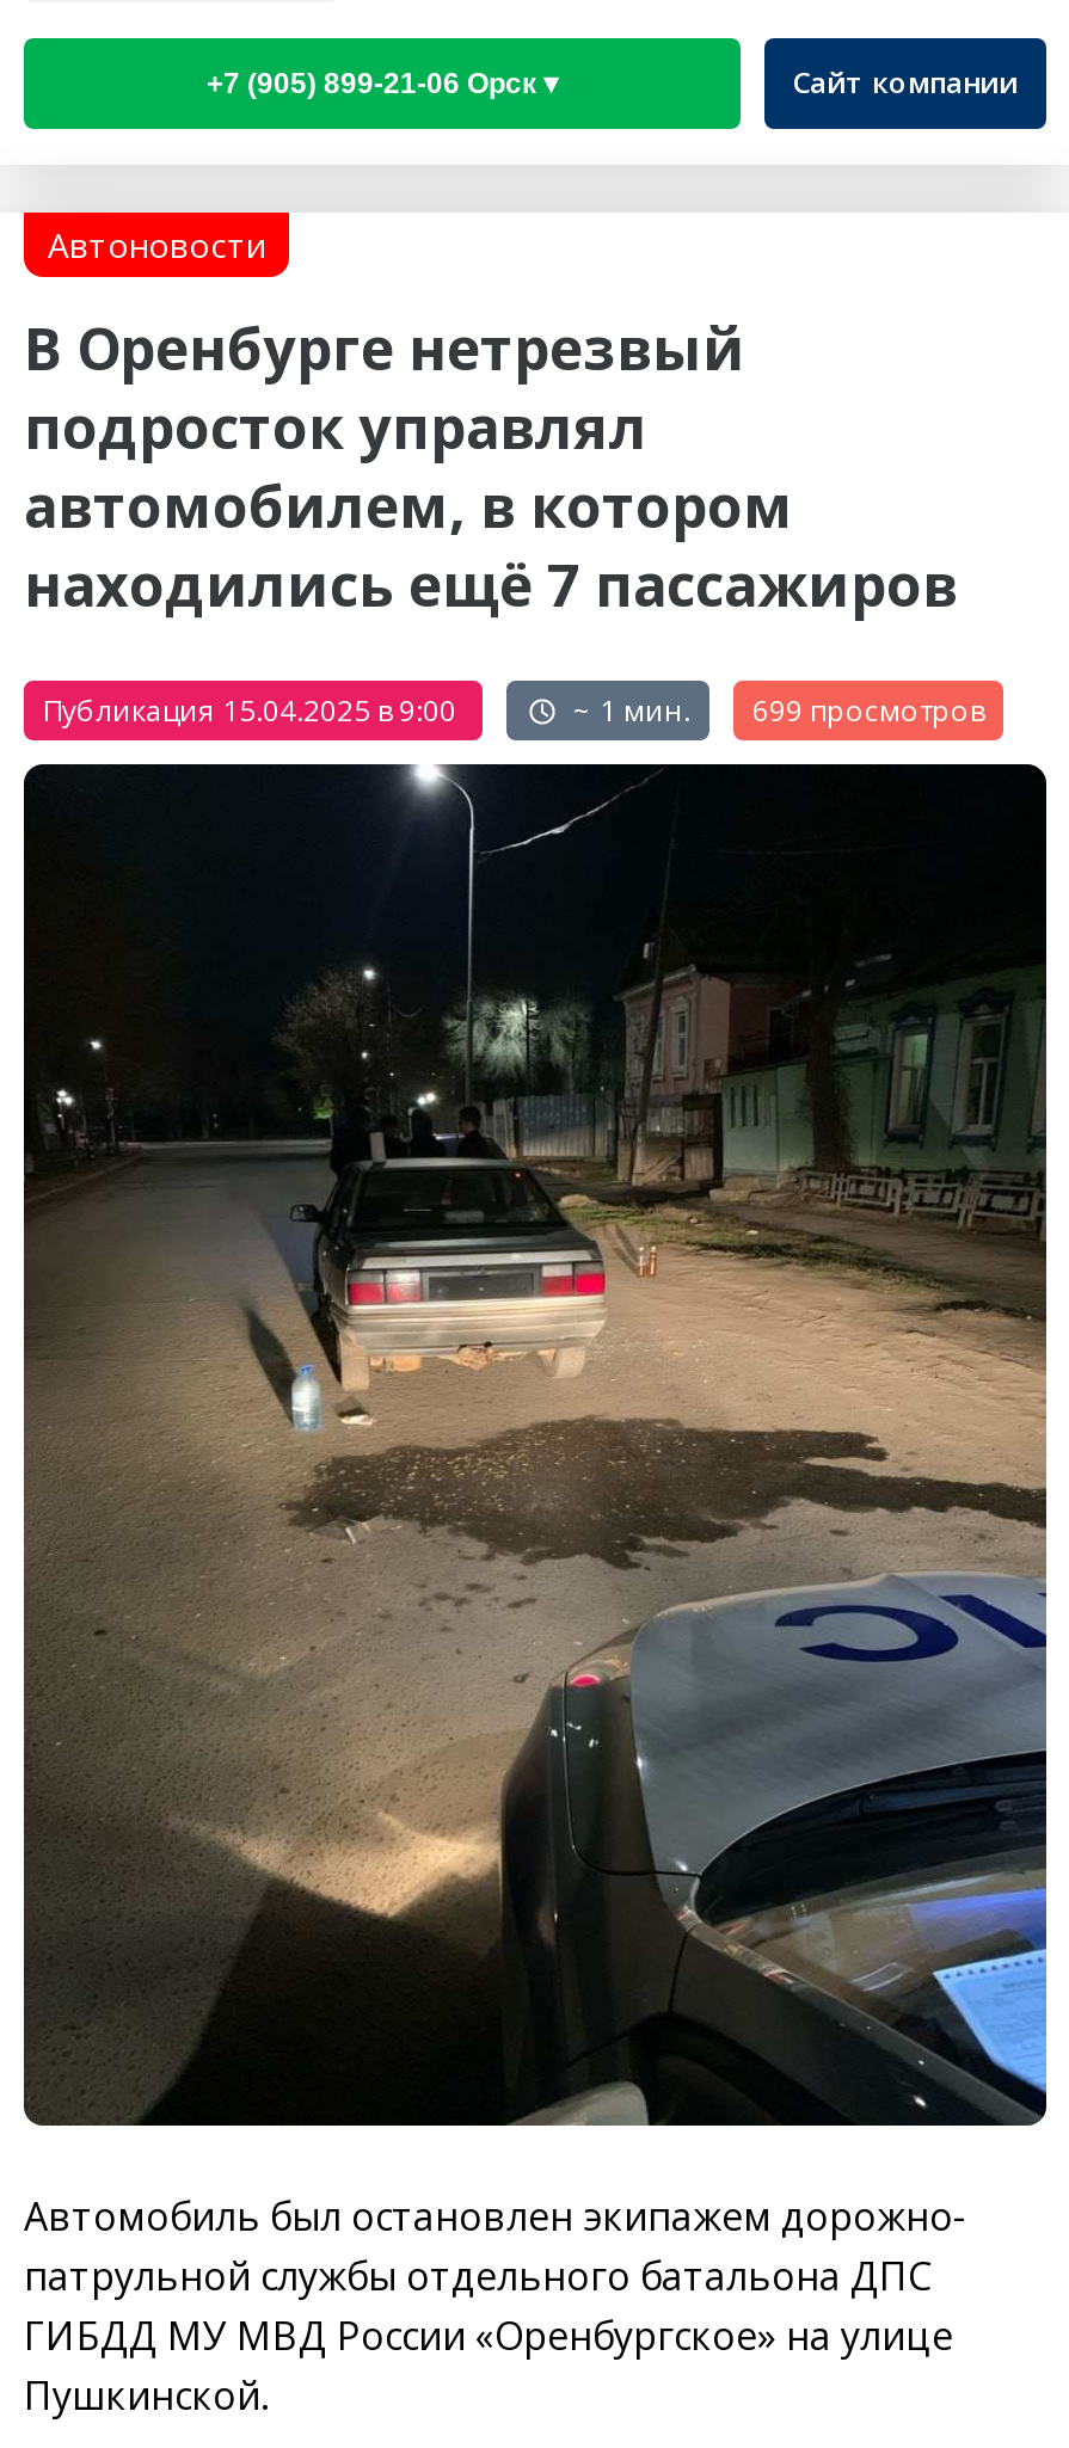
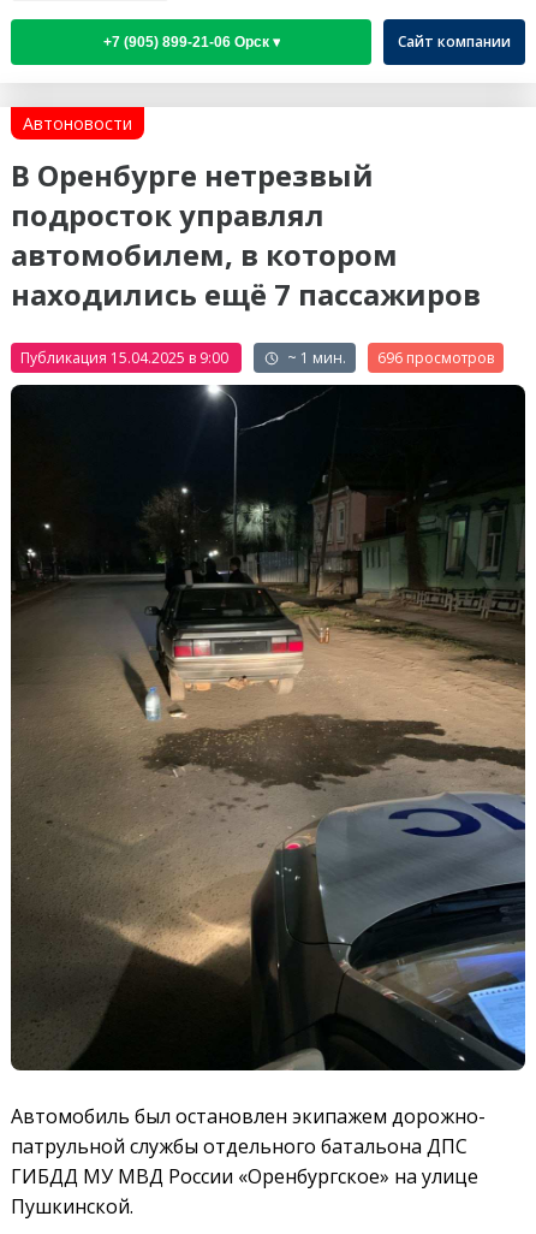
- ~ 1 мин. 699
+ ~ 1 мин. 696
